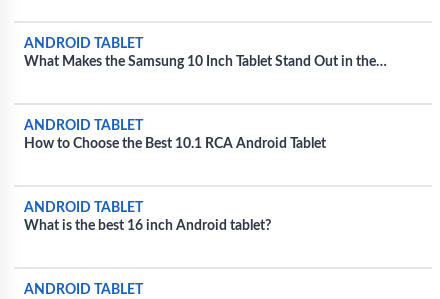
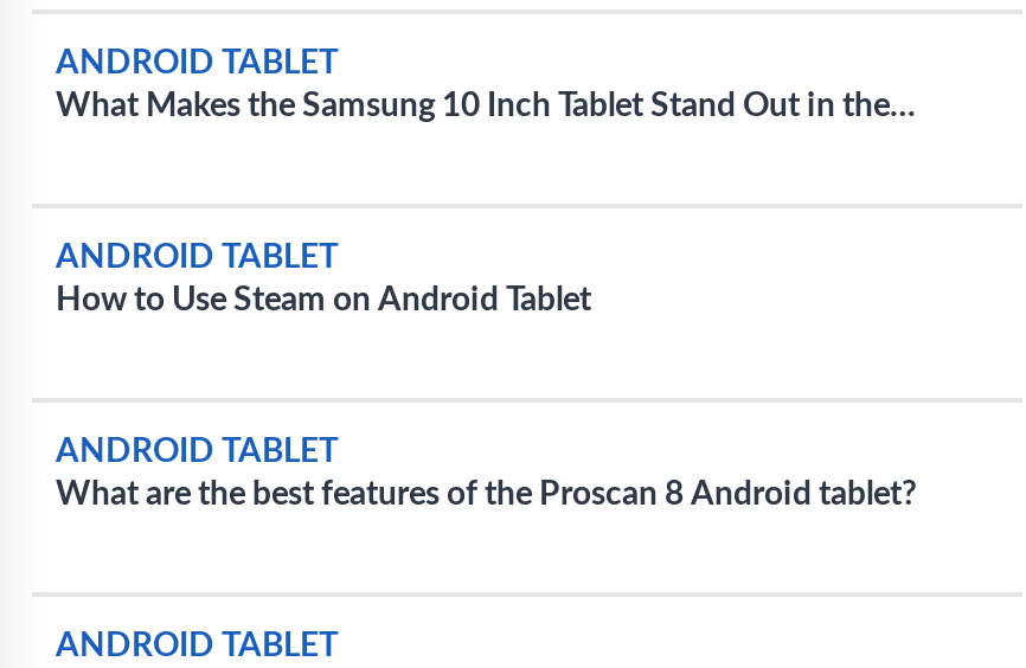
- How to Choose the Best 10.1 RCA Android Tablet
+ How to Use Steam on Android Tablet

- What is the best 16 inch Android tablet?
+ What are the best features of the Proscan 8 Android tablet?
